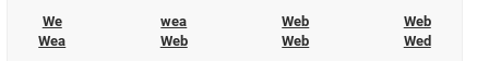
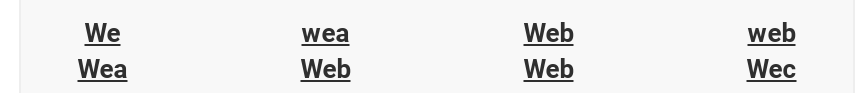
- Web
- Wed
+ web
+ Wec
